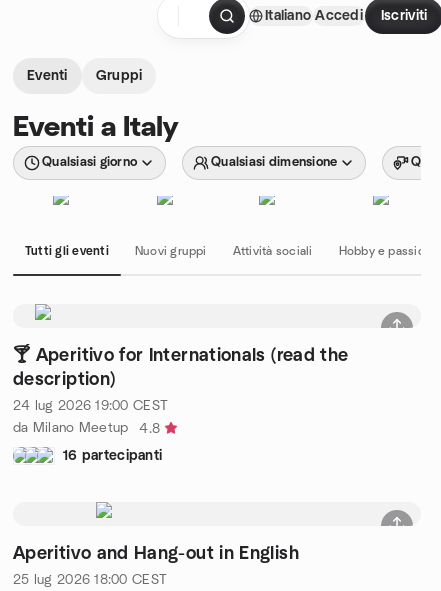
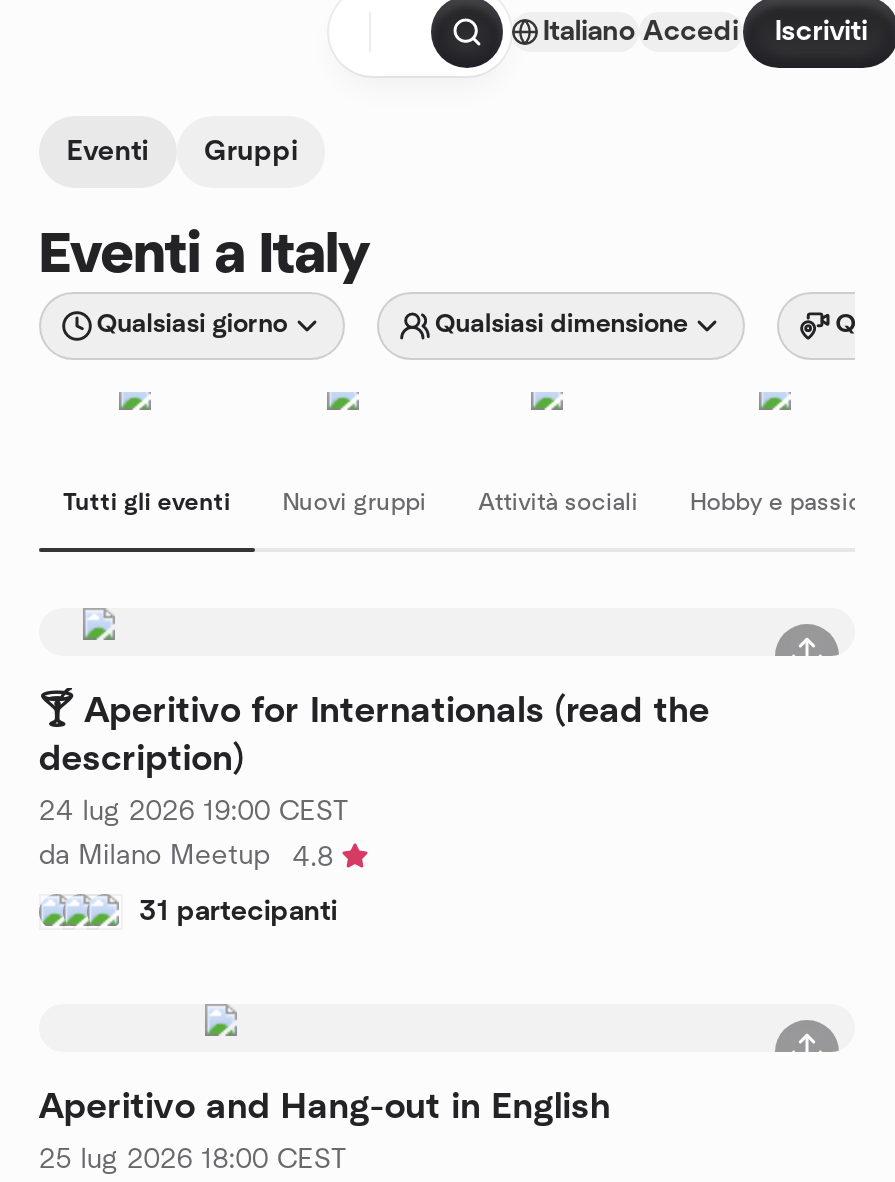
- 16 partecipanti
+ 31 partecipanti
